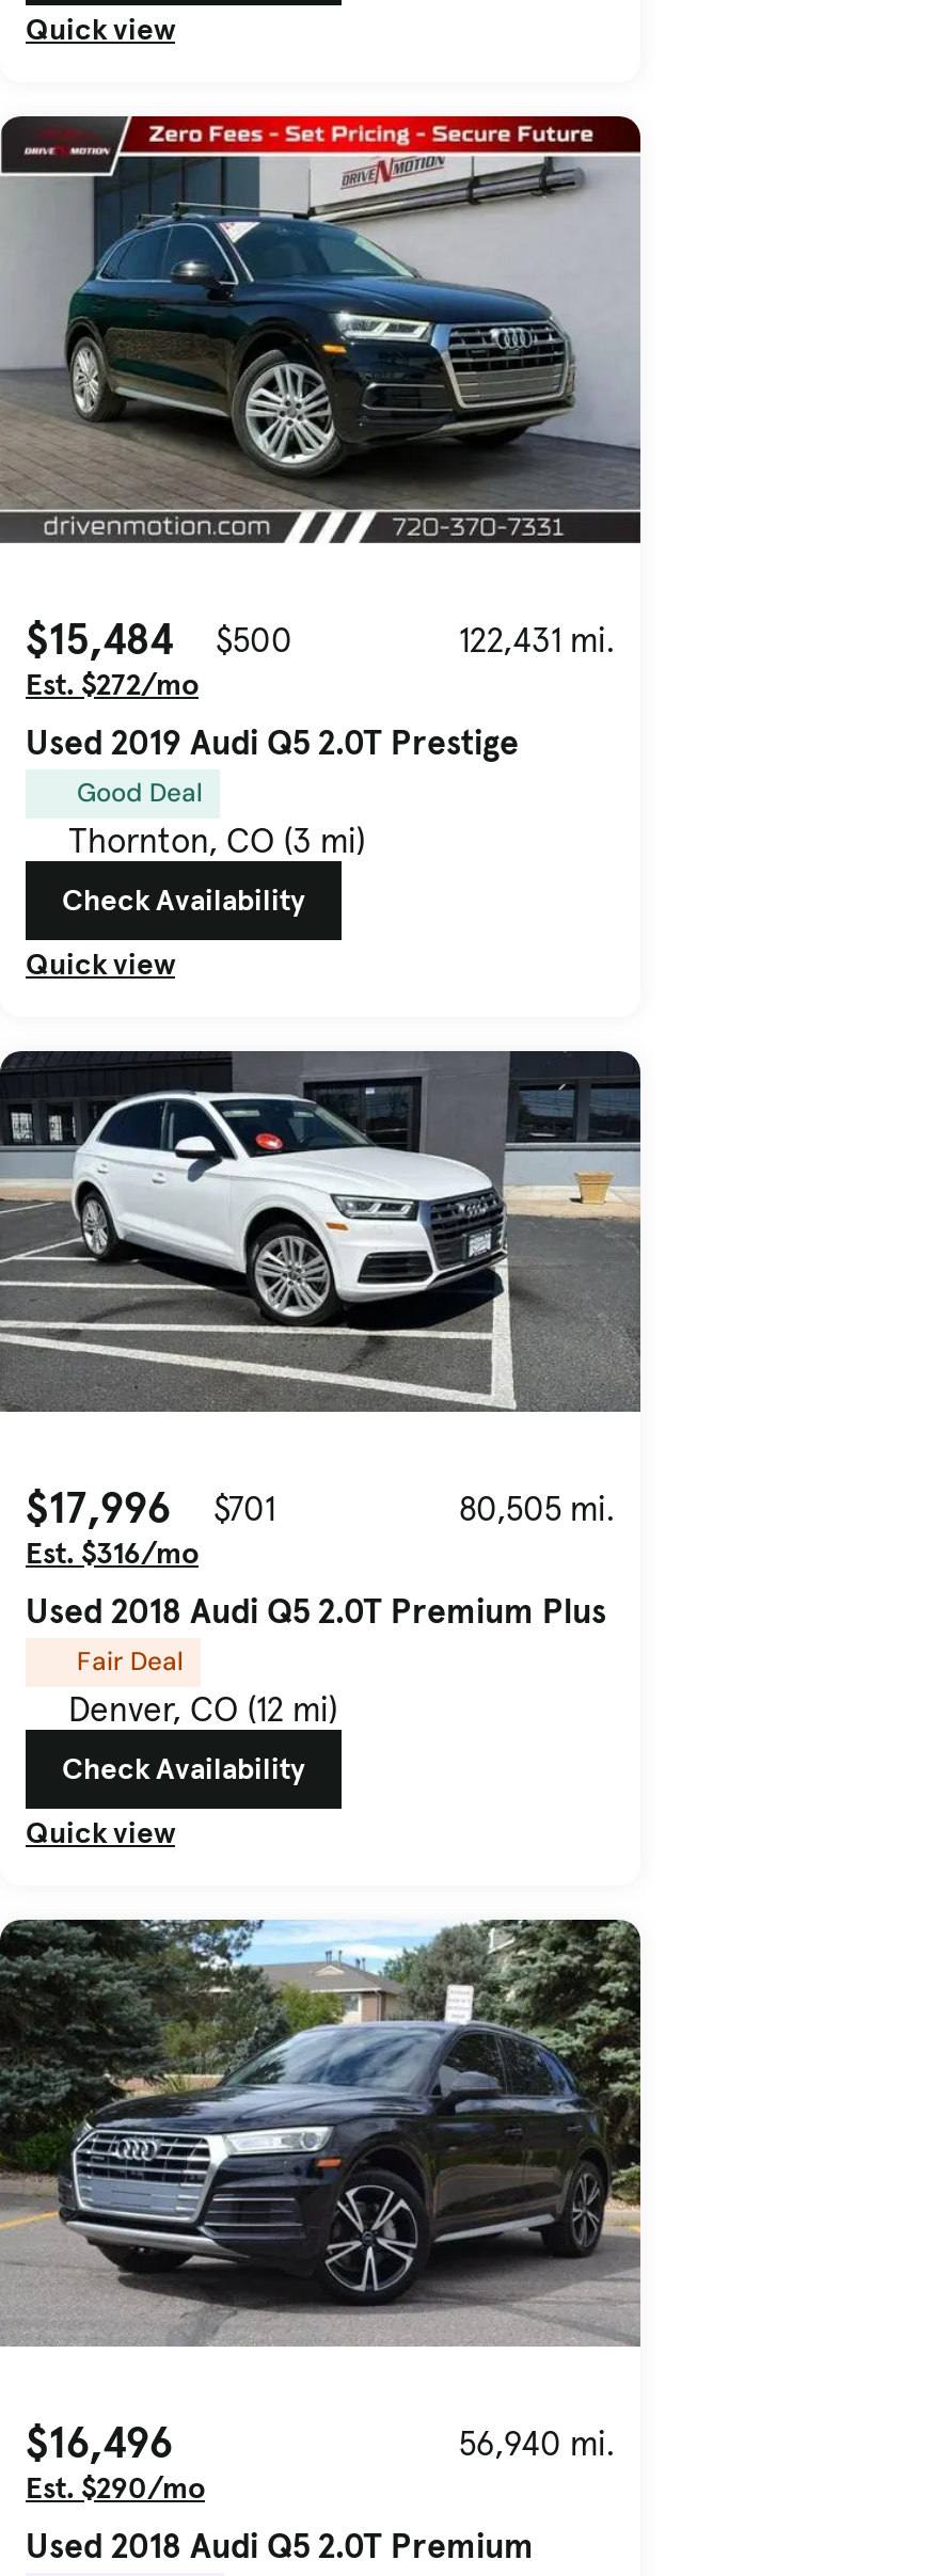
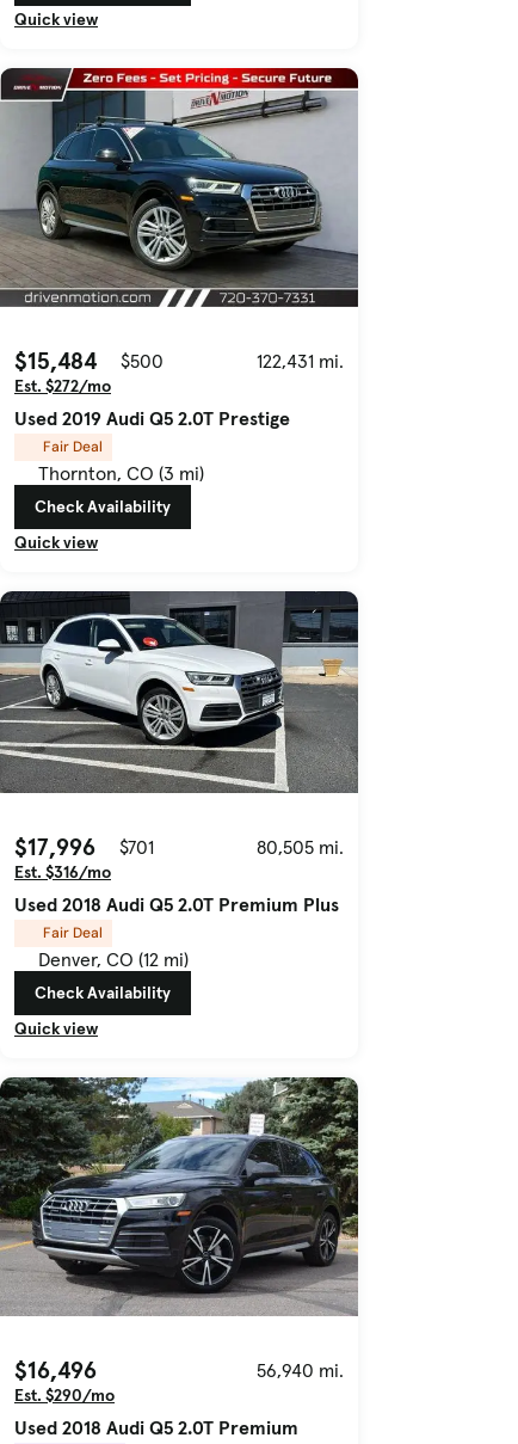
- Good Deal
+ Fair Deal
